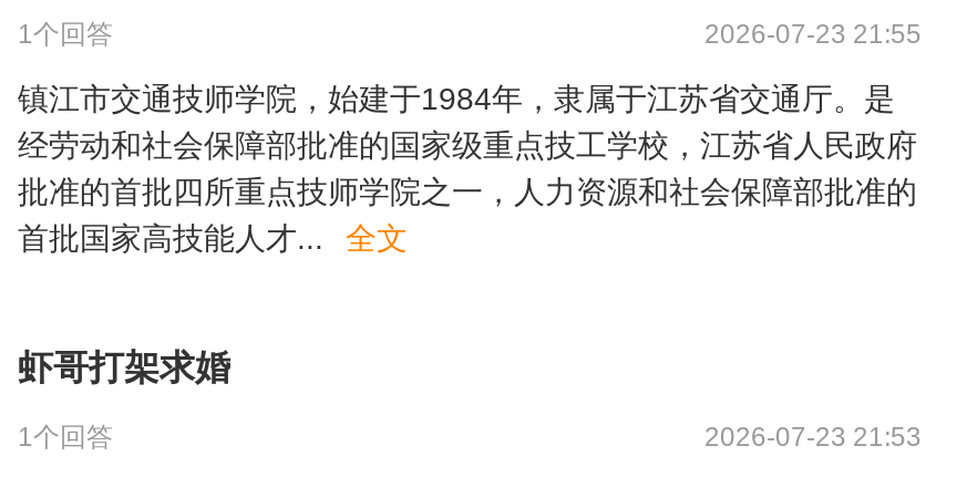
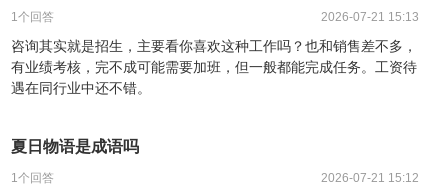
- 2026-07-23 21:55
+ 2026-07-21 15:13

- 镇江市交通技师学院，始建于1984年，隶属于江苏省交通厅。是
- 经劳动和社会保障部批准的国家级重点技工学校，江苏省人民政府
- 批准的首批四所重点技师学院之一，人力资源和社会保障部批准的
- 首批国家高技能人才...
- 全文
+ 咨询其实就是招生，主要看你喜欢这种工作吗？也和销售差不多，
+ 有业绩考核，完不成可能需要加班，但一般都能完成任务。工资待
+ 遇在同行业中还不错。

- 虾哥打架求婚
+ 夏日物语是成语吗

- 2026-07-23 21:53
+ 2026-07-21 15:12
